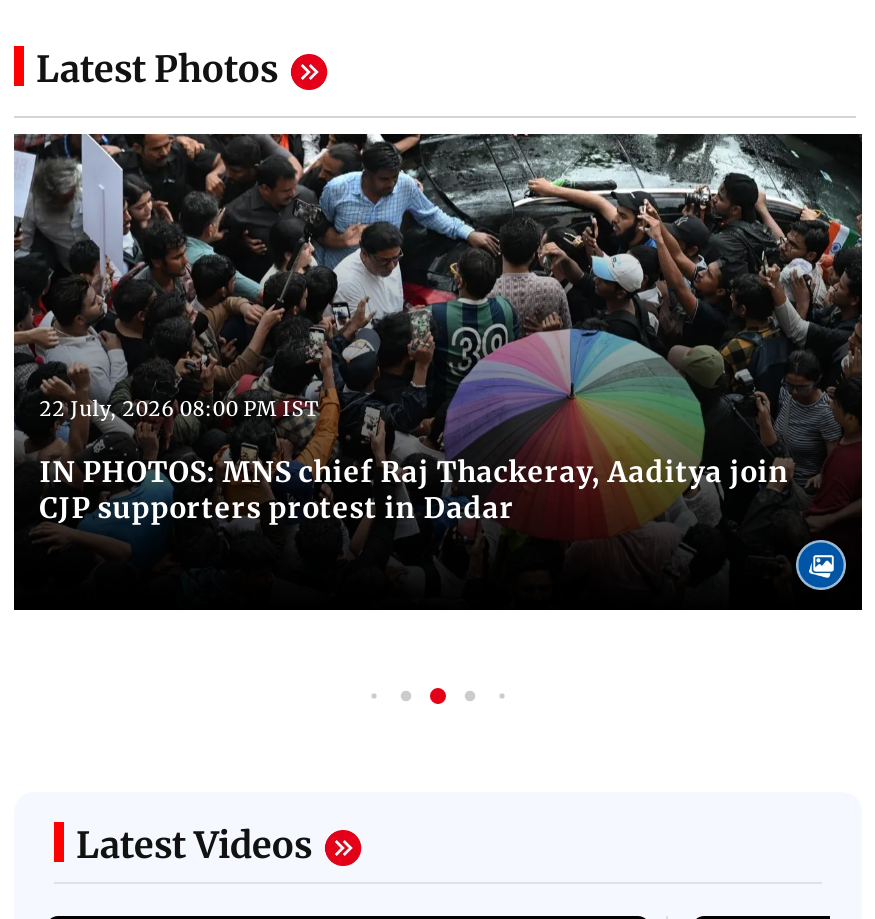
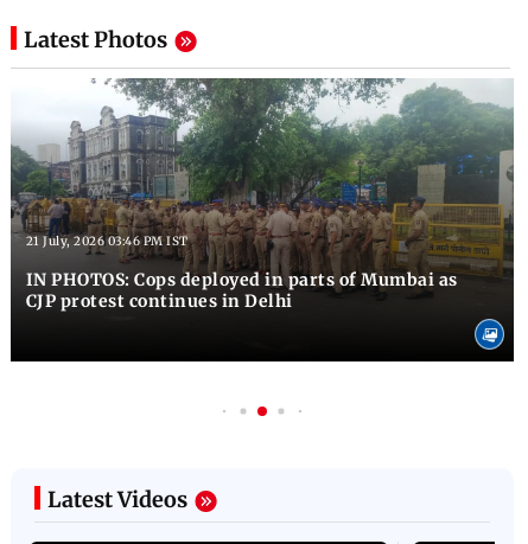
- [image]
- 22 July, 2026 08:00 PM IST
+ [image]
+ 21 July, 2026 03:46 PM IST

- IN PHOTOS: MNS chief Raj Thackeray, Aaditya join
- CJP supporters protest in Dadar
+ IN PHOTOS: Cops deployed in parts of Mumbai as
+ CJP protest continues in Delhi
